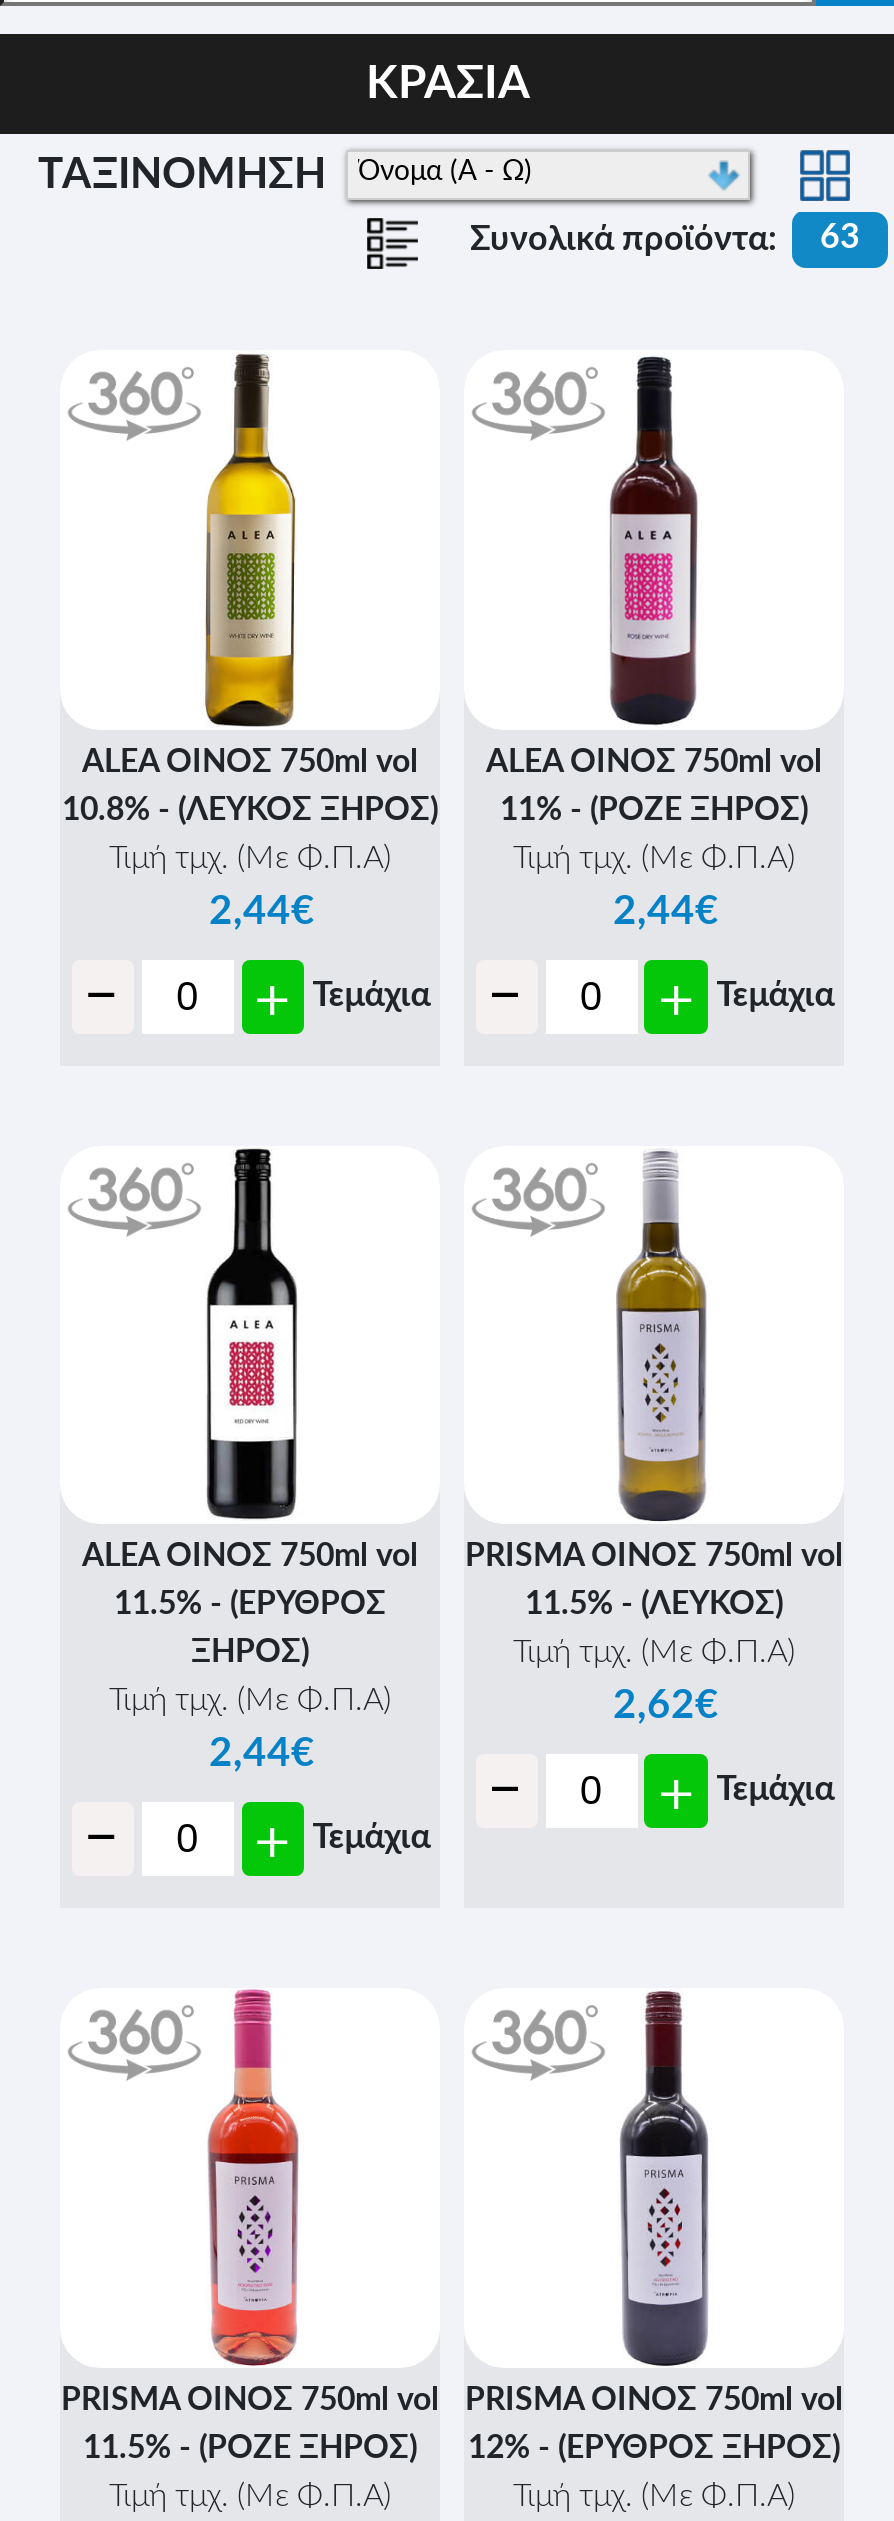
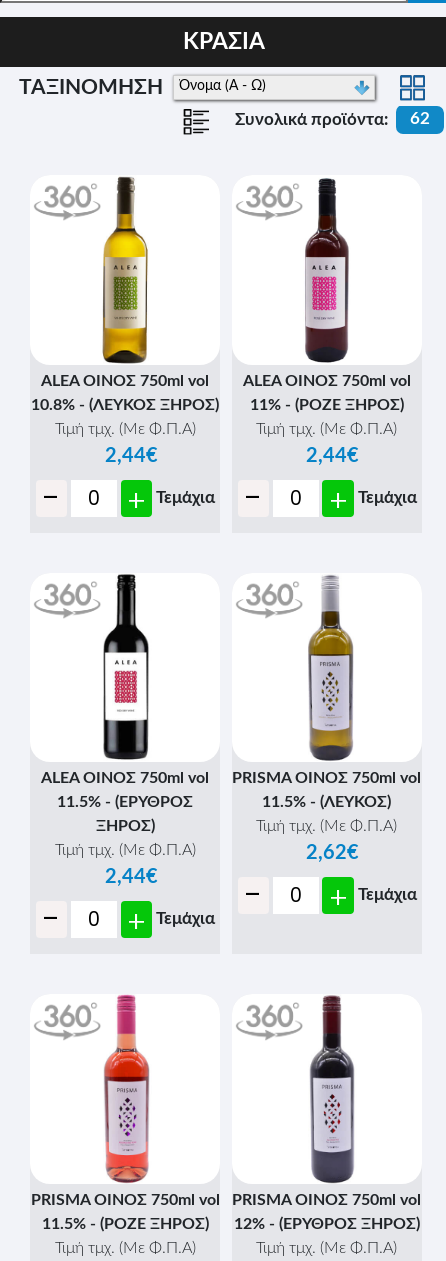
- Συνολικά προϊόντα: 63
+ Συνολικά προϊόντα: 62
